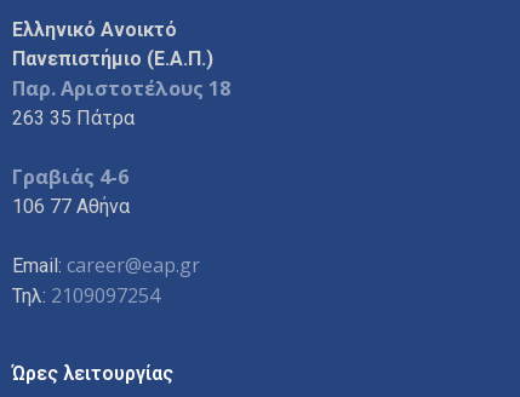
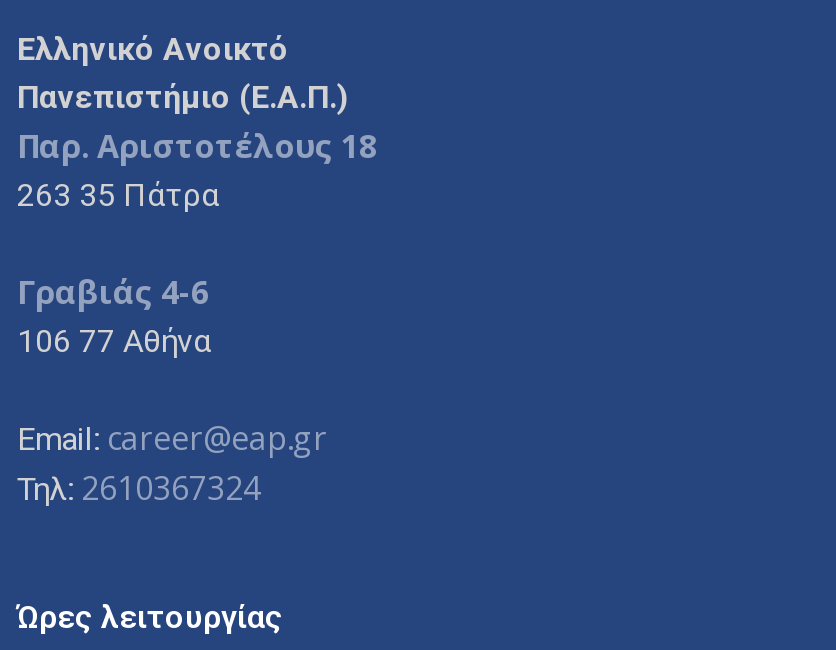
- Τηλ: 2109097254
+ Τηλ: 2610367324
